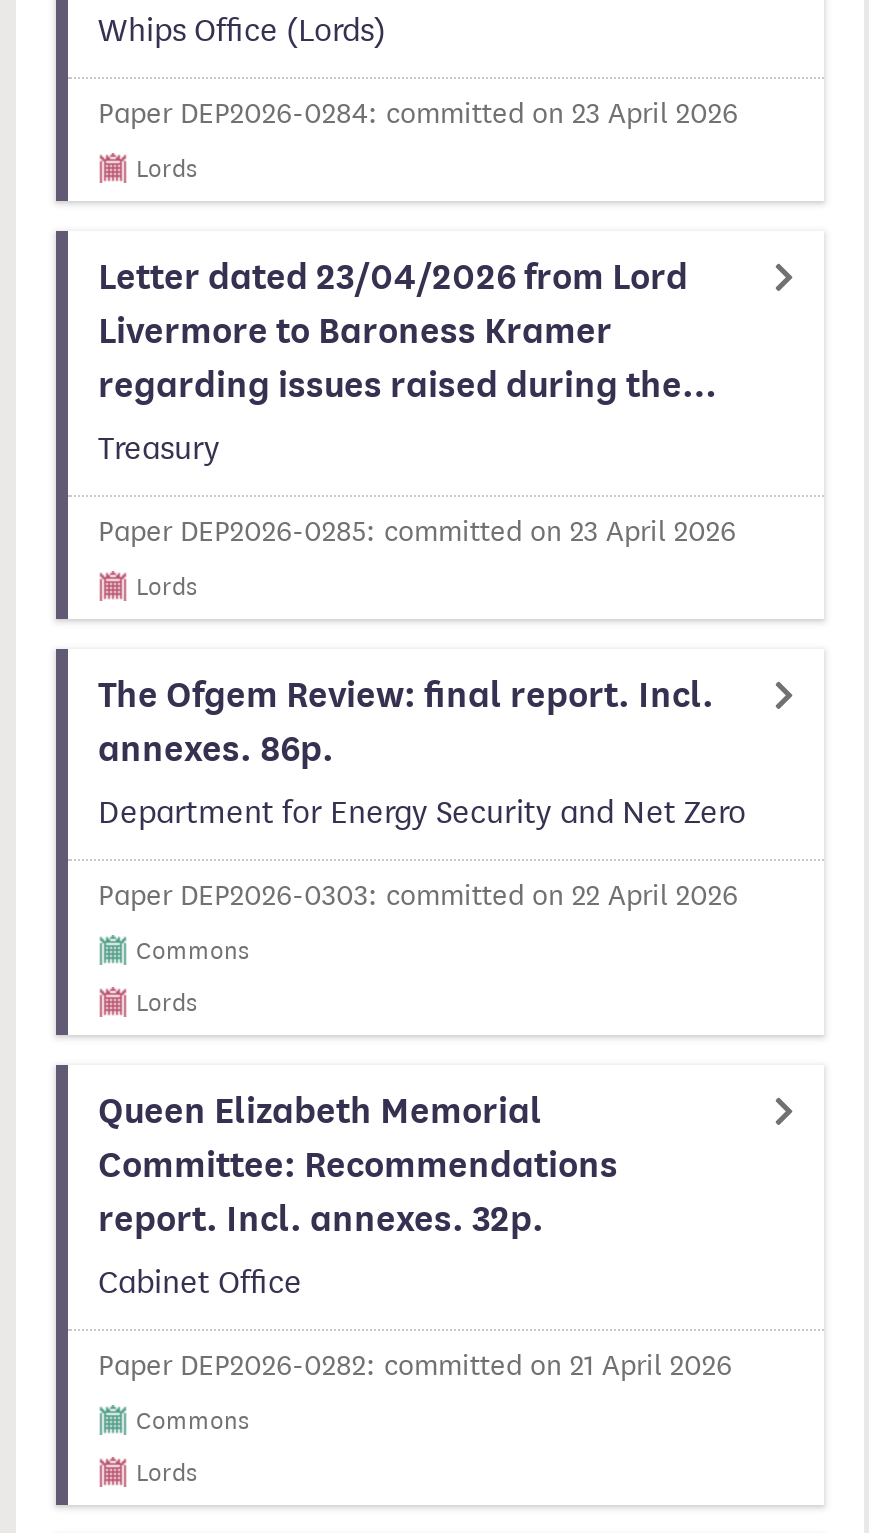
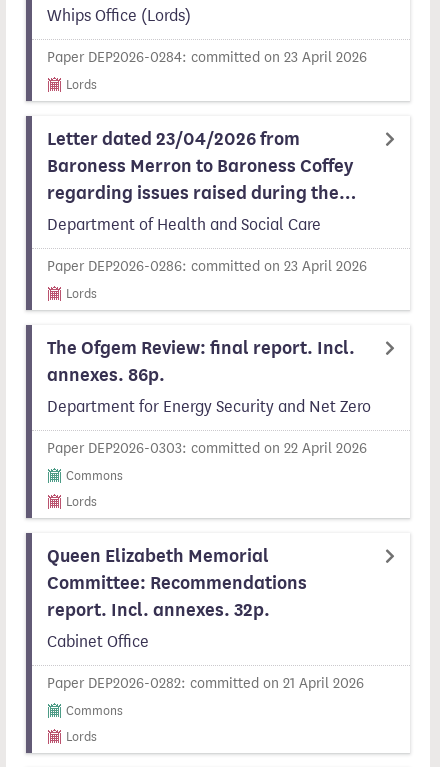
- Letter dated 23/04/2026 from Lord
- Livermore to Baroness Kramer
+ Letter dated 23/04/2026 from
+ Baroness Merron to Baroness Coffey

- Treasury
+ Department of Health and Social Care

- Paper DEP2026-0285: committed on 23 April 2026
+ Paper DEP2026-0286: committed on 23 April 2026
